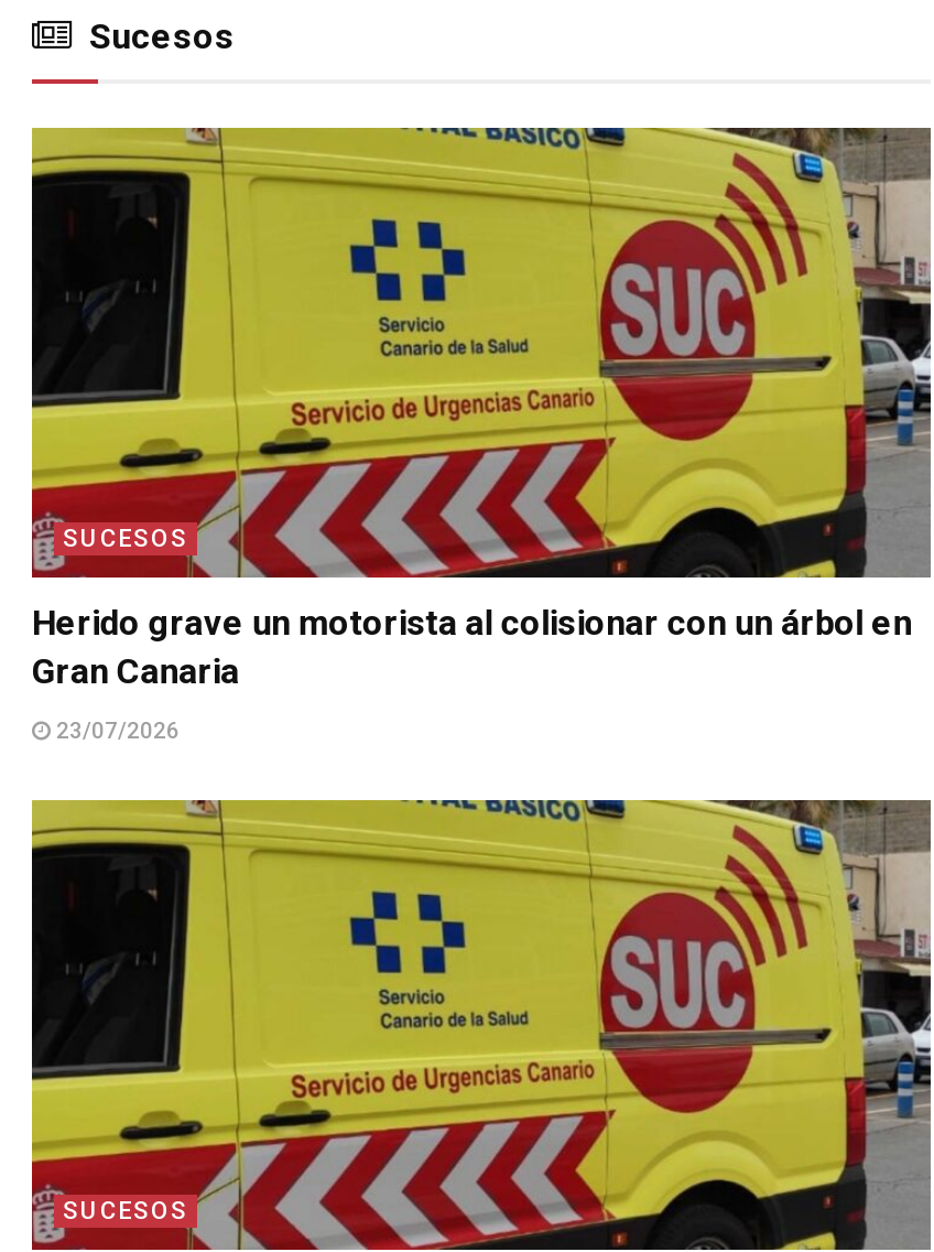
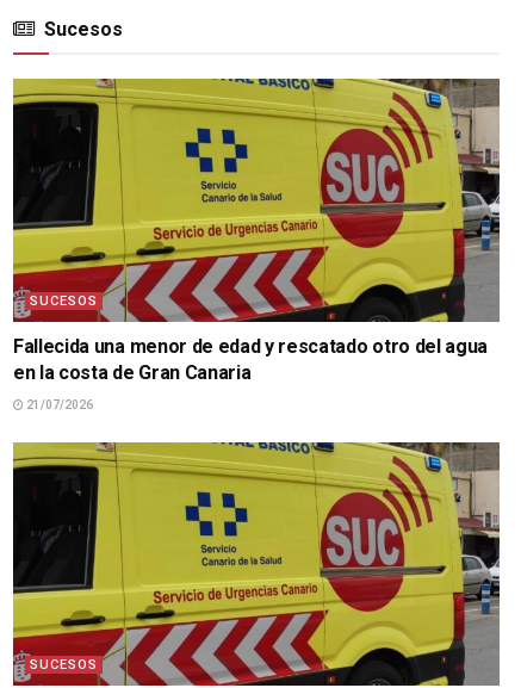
- Herido grave un motorista al colisionar con un árbol en
- Gran Canaria
+ Fallecida una menor de edad y rescatado otro del agua
+ en la costa de Gran Canaria

- 23/07/2026
+ 21/07/2026
